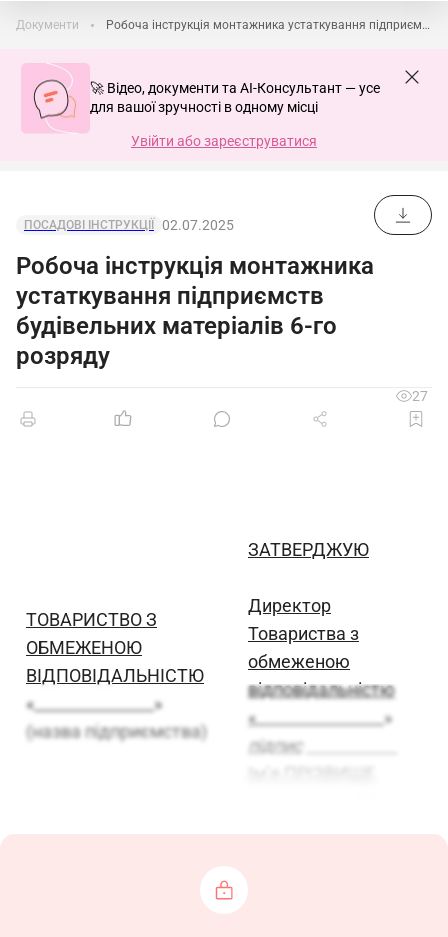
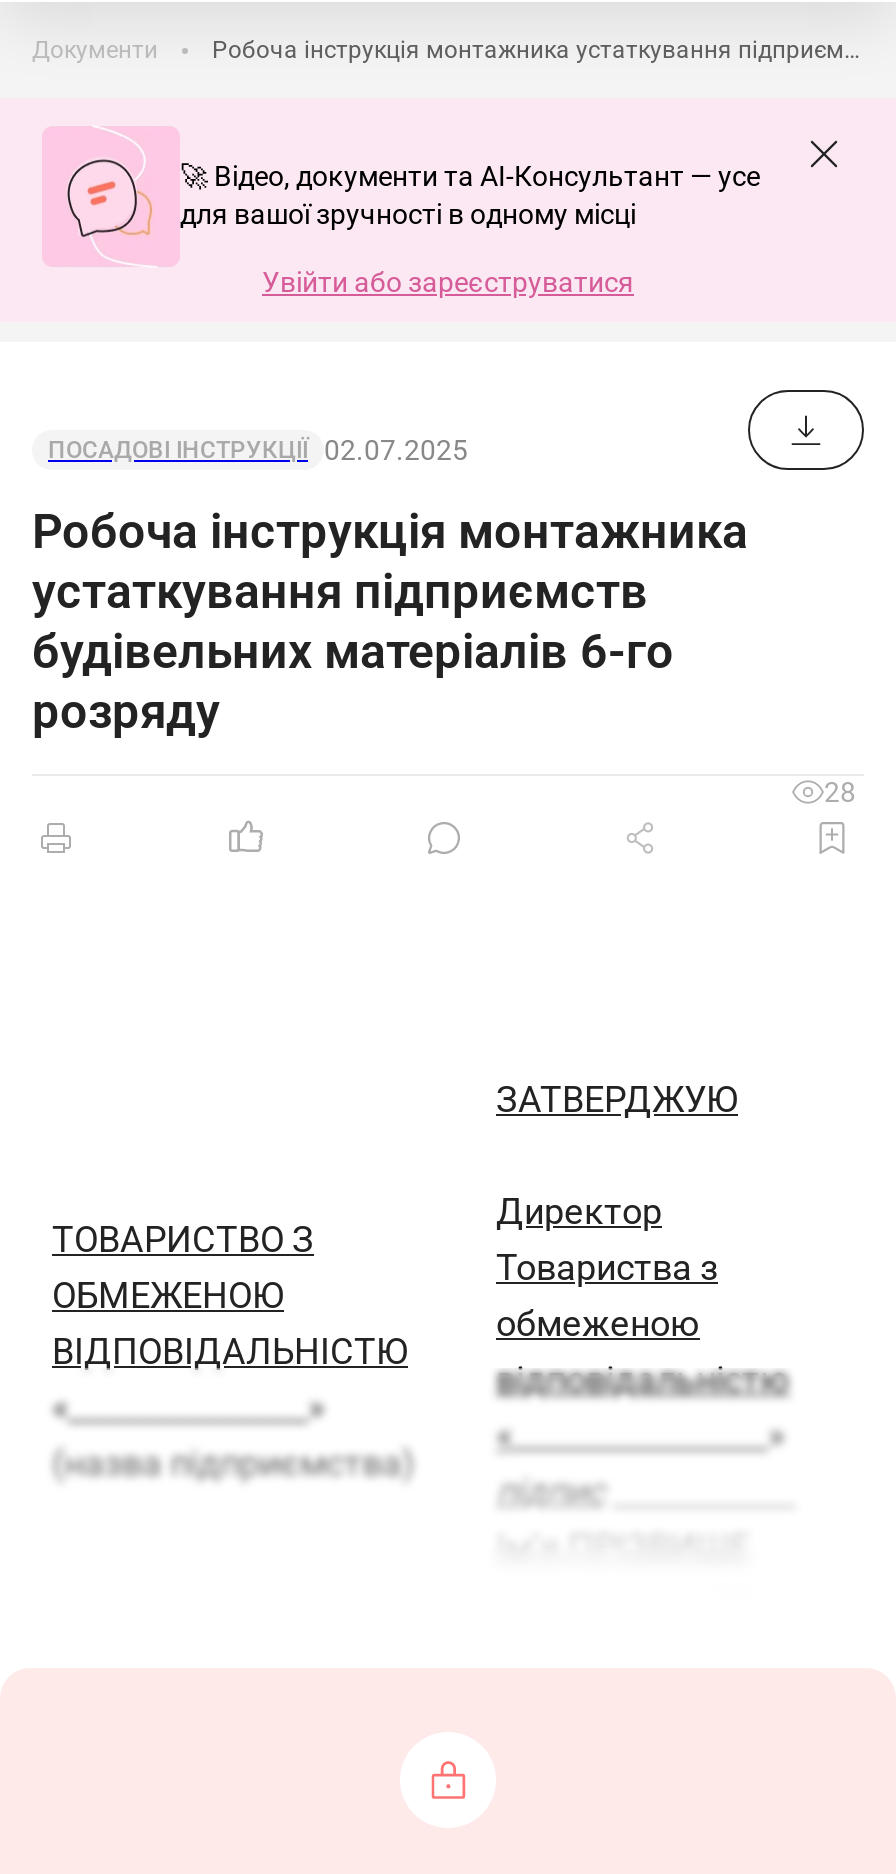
- 27
+ 28
